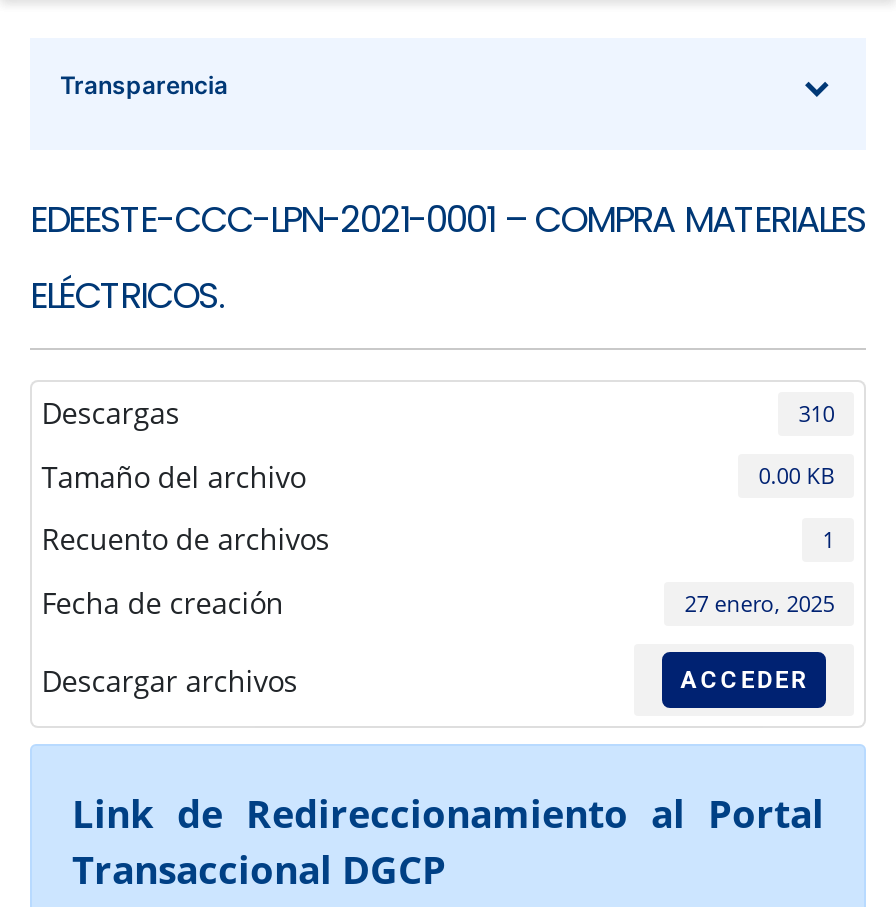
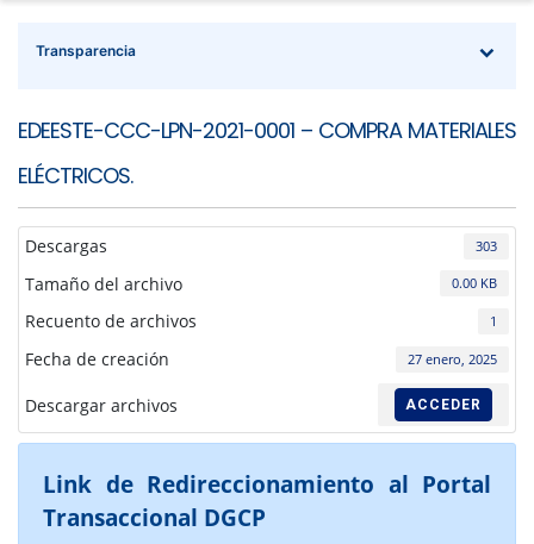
- 310
+ 303
